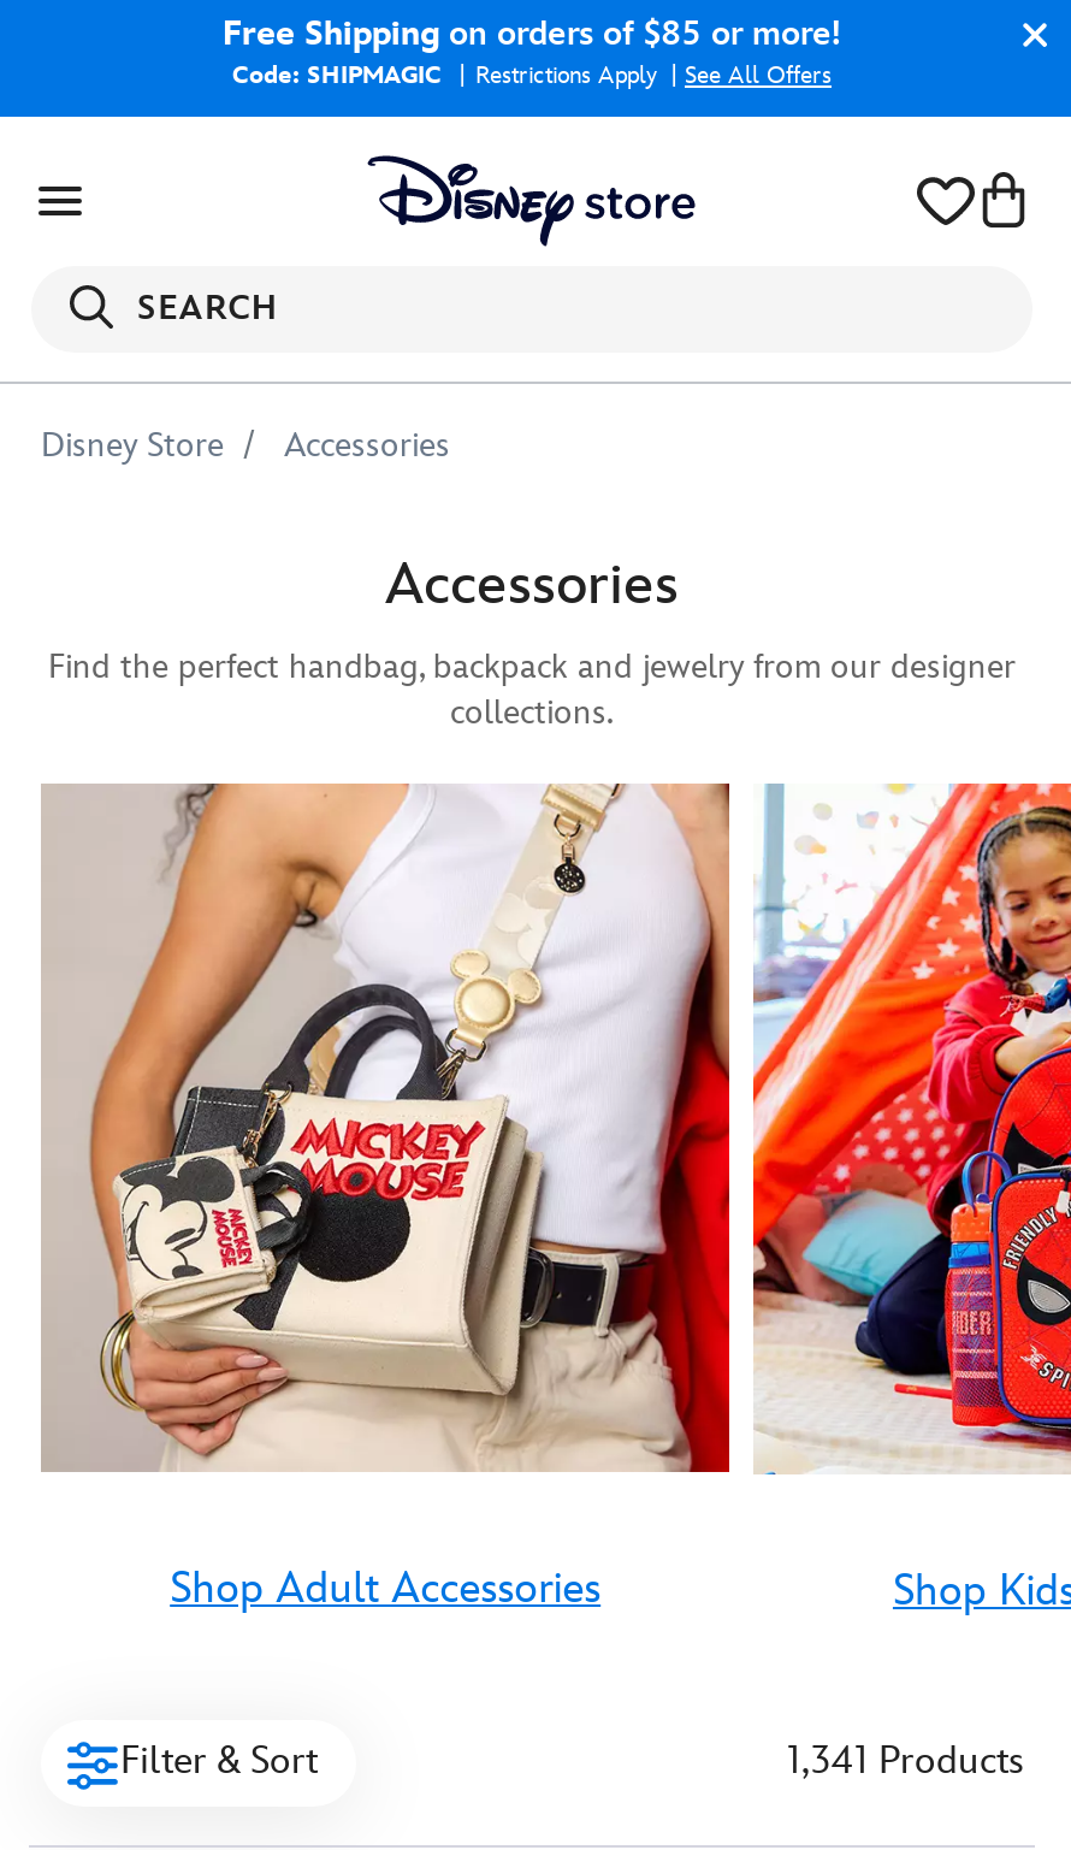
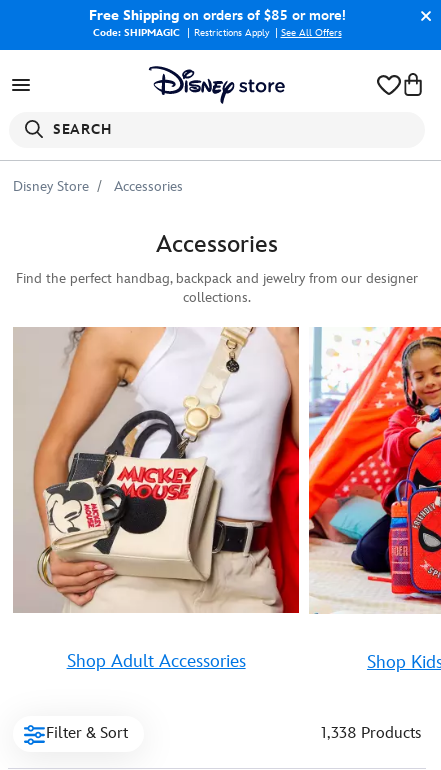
- 1,341 Products
+ 1,338 Products
